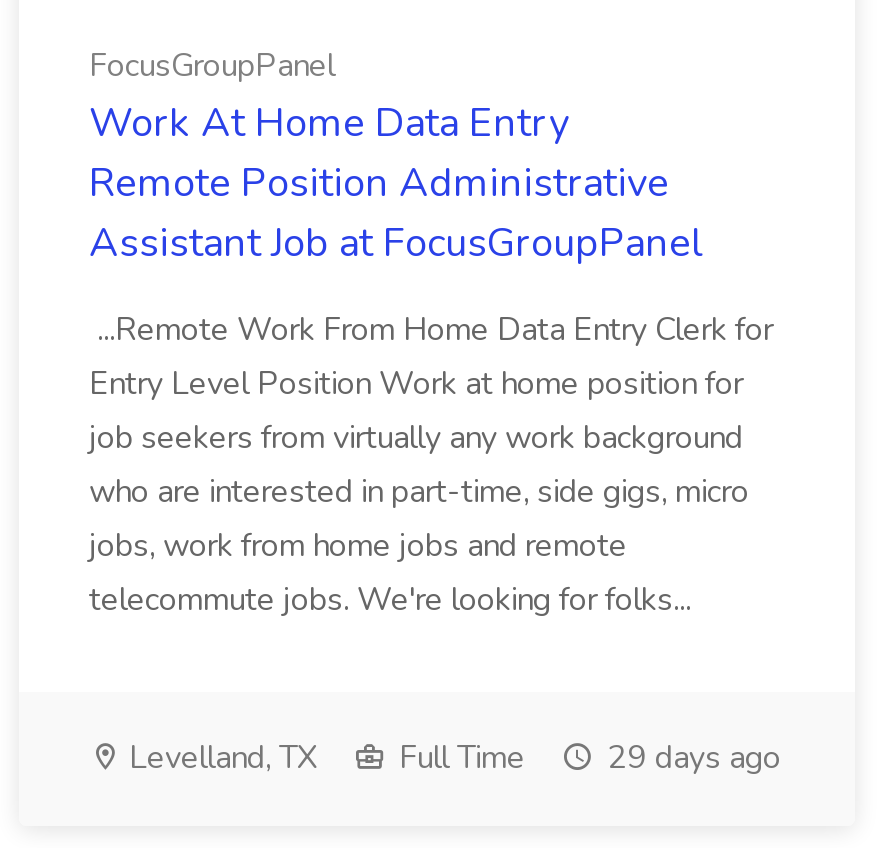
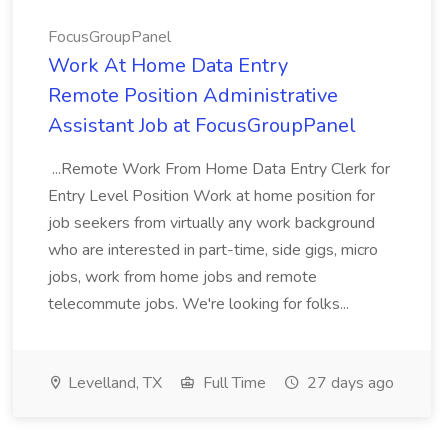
- Levelland, TX Full Time 29 days ago
+ Levelland, TX Full Time 27 days ago
